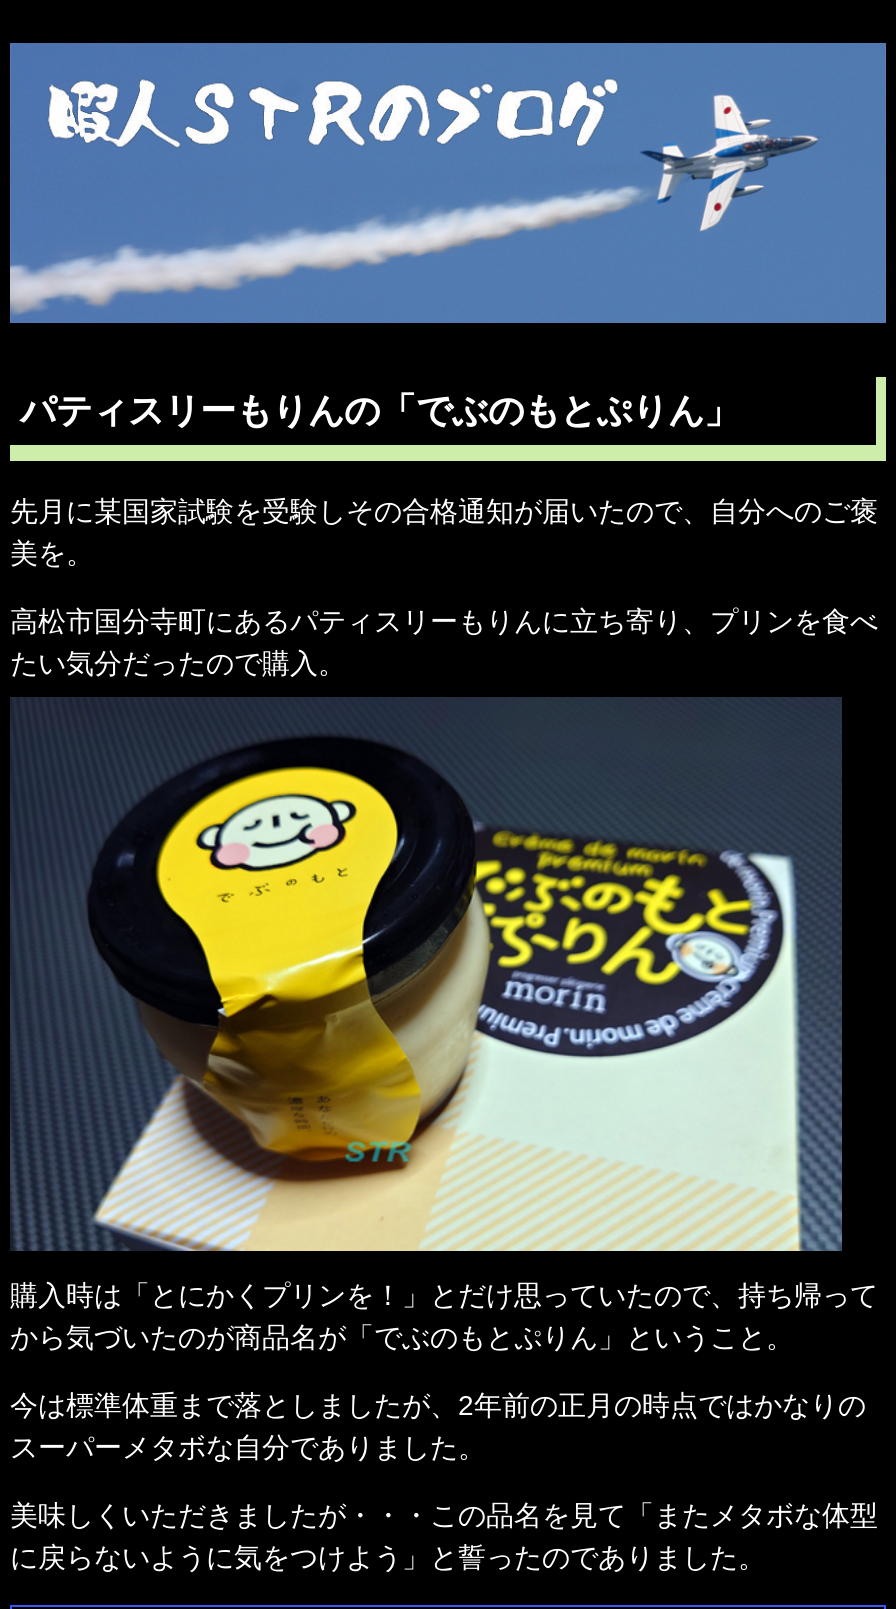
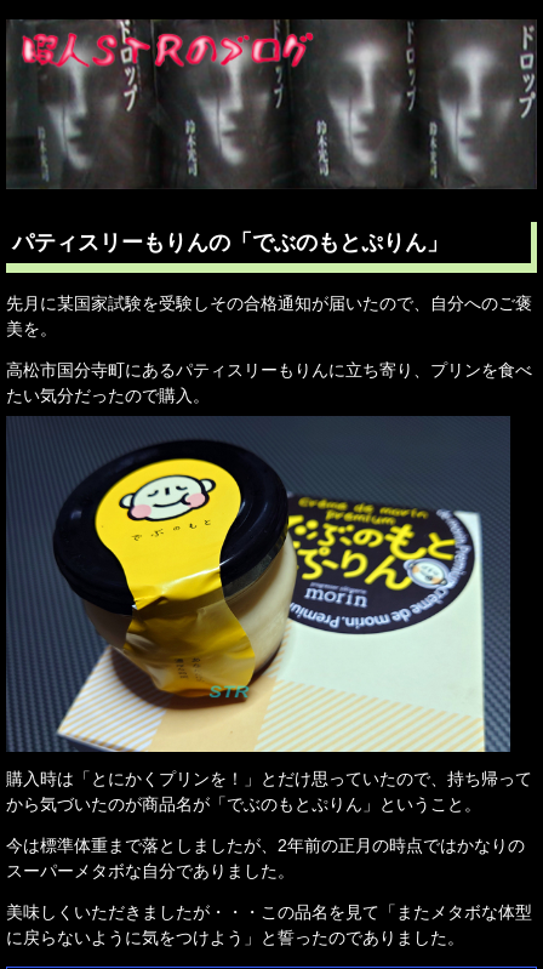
- [image]
+ [image]
